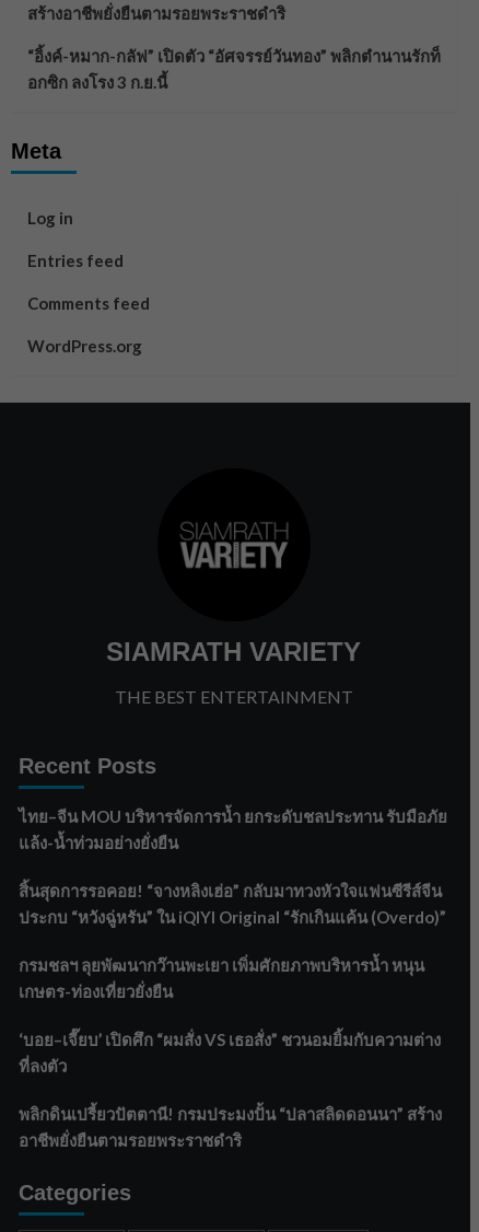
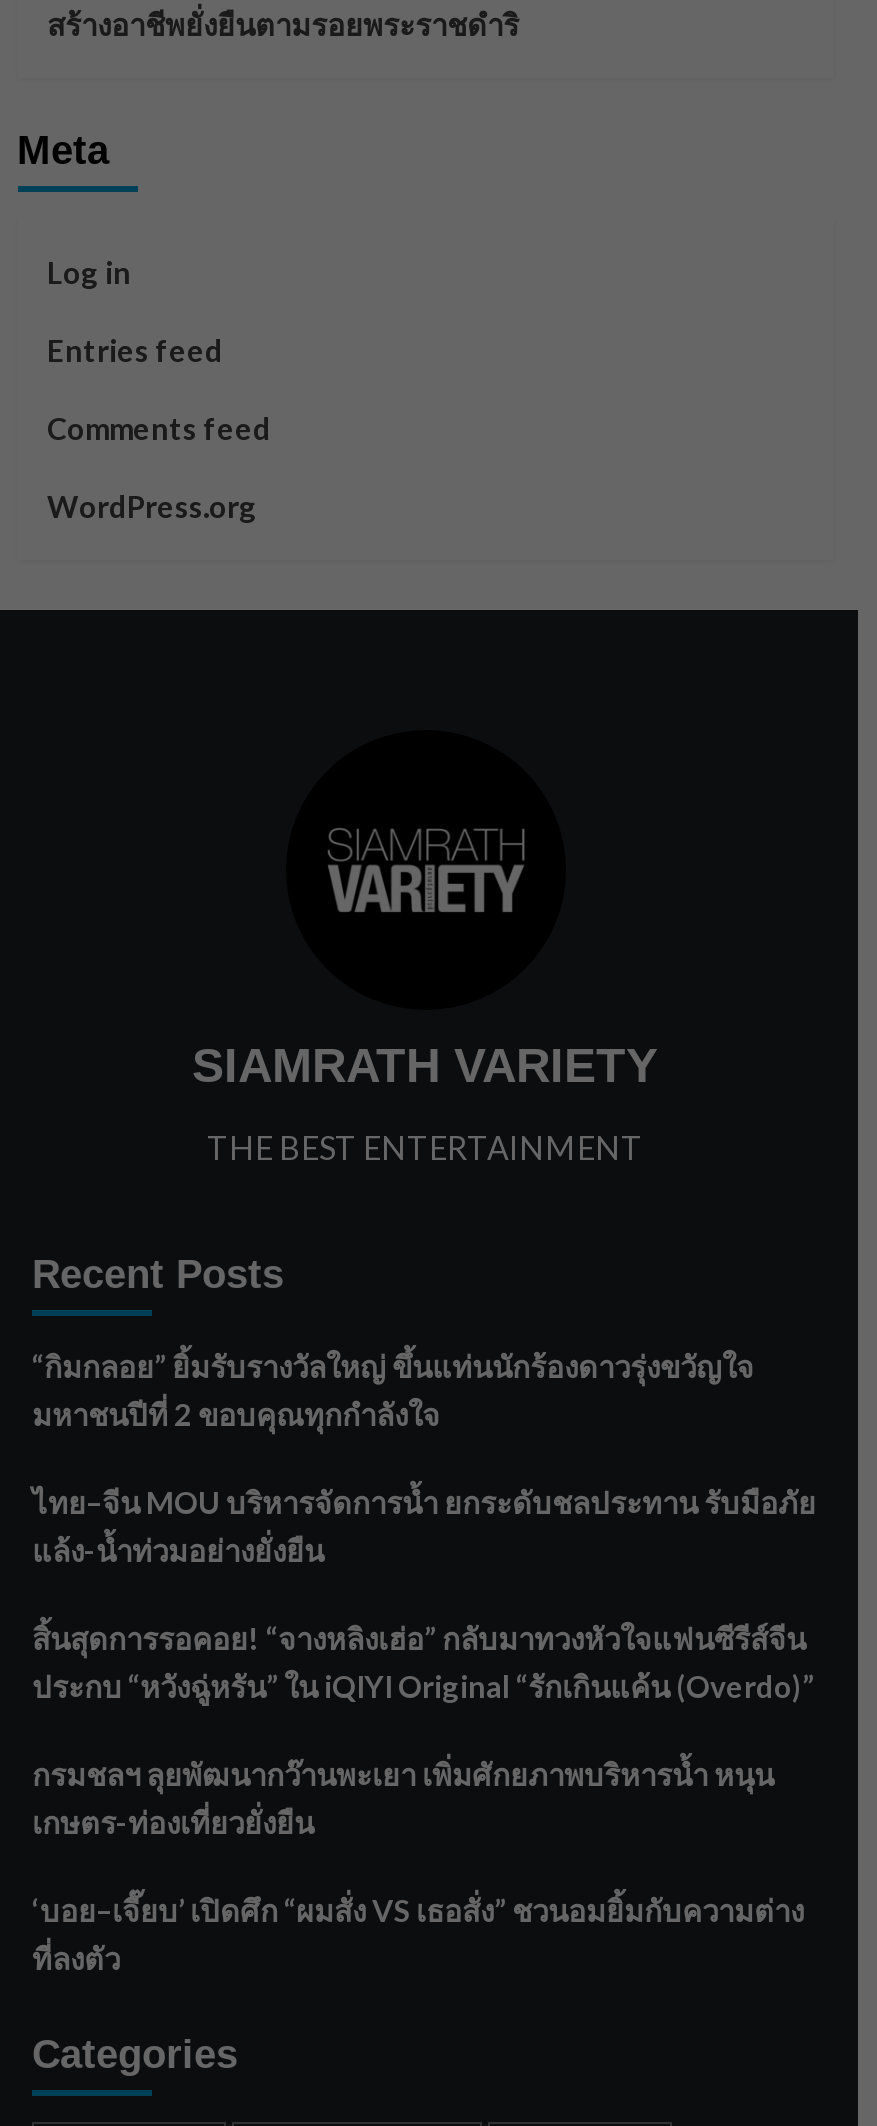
- “อิ้งค์-หมาก-กลัฟ” เปิดตัว “อัศจรรย์วันทอง” พลิกตำนานรักท็
- อกซิก ลงโรง 3 ก.ย.นี้

+ “กิมกลอย” ยิ้มรับรางวัลใหญ่ ขึ้นแท่นนักร้องดาวรุ่งขวัญใจ
+ มหาชนปีที่ 2 ขอบคุณทุกกำลังใจ

- พลิกดินเปรี้ยวปัตตานี! กรมประมงปั้น “ปลาสลิดดอนนา” สร้าง
- อาชีพยั่งยืนตามรอยพระราชดำริ
